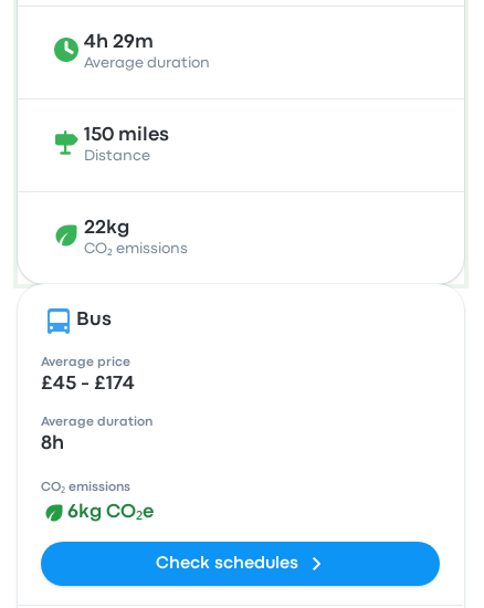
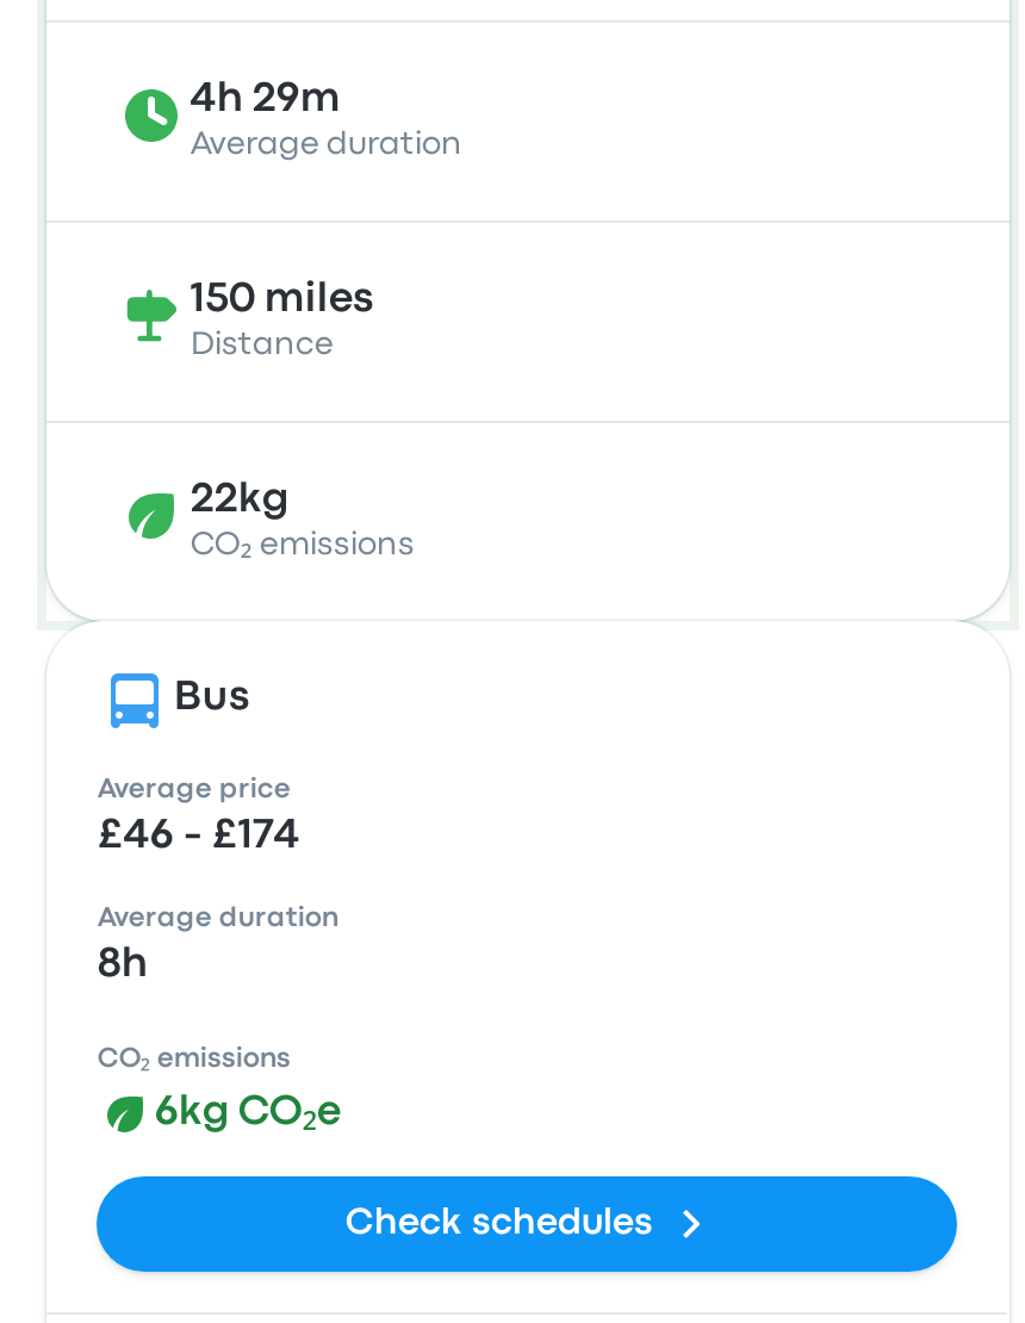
- £45 - £174
+ £46 - £174
